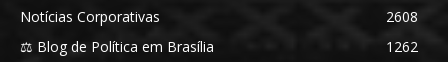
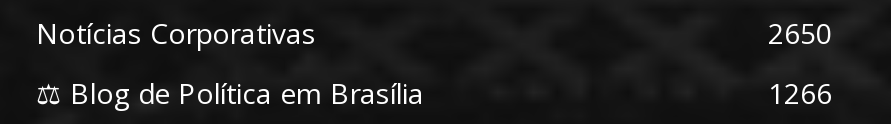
- 2608
+ 2650

- 1262
+ 1266
